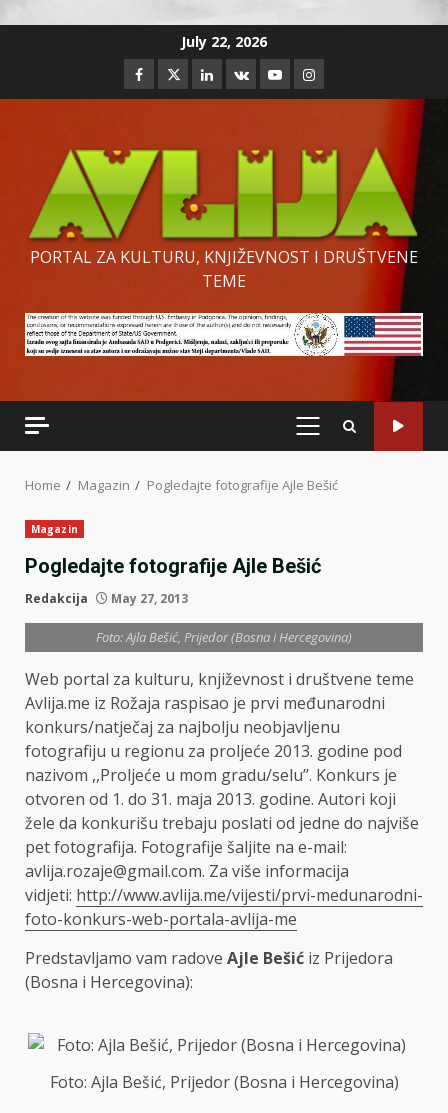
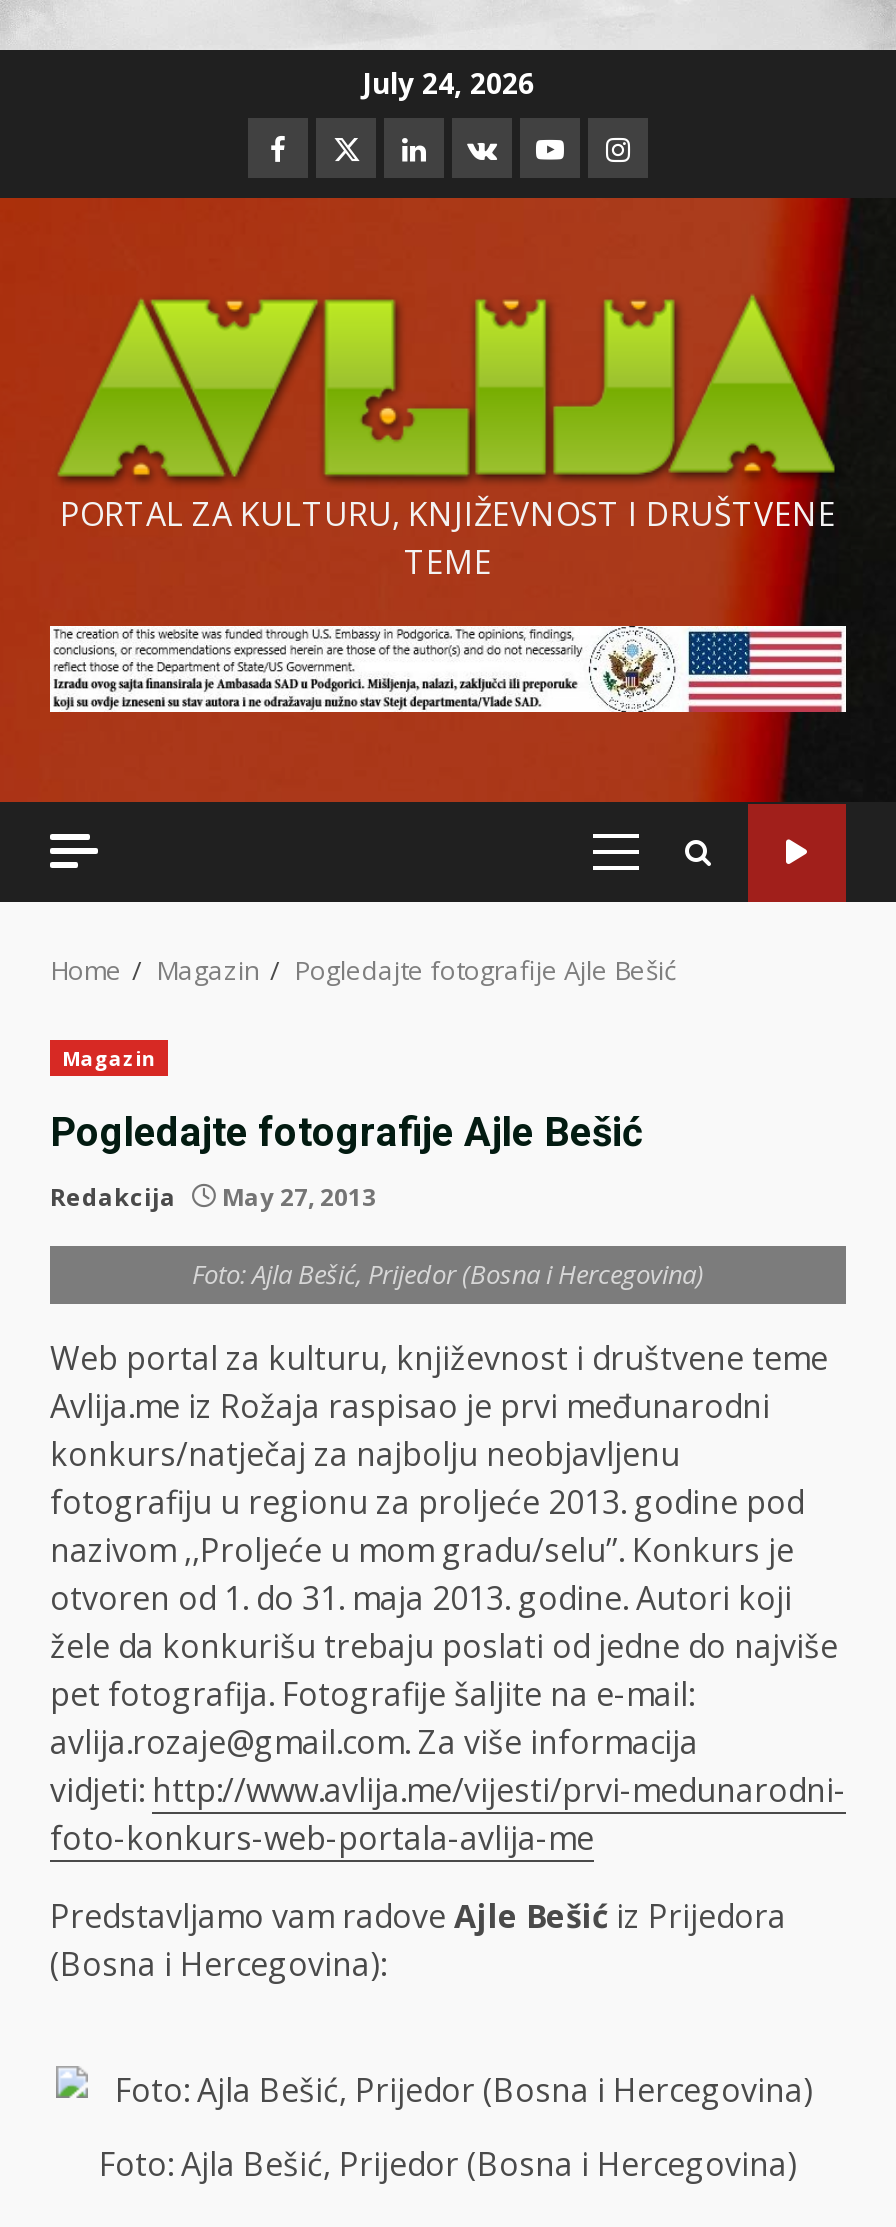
- July 22, 2026
+ July 24, 2026
